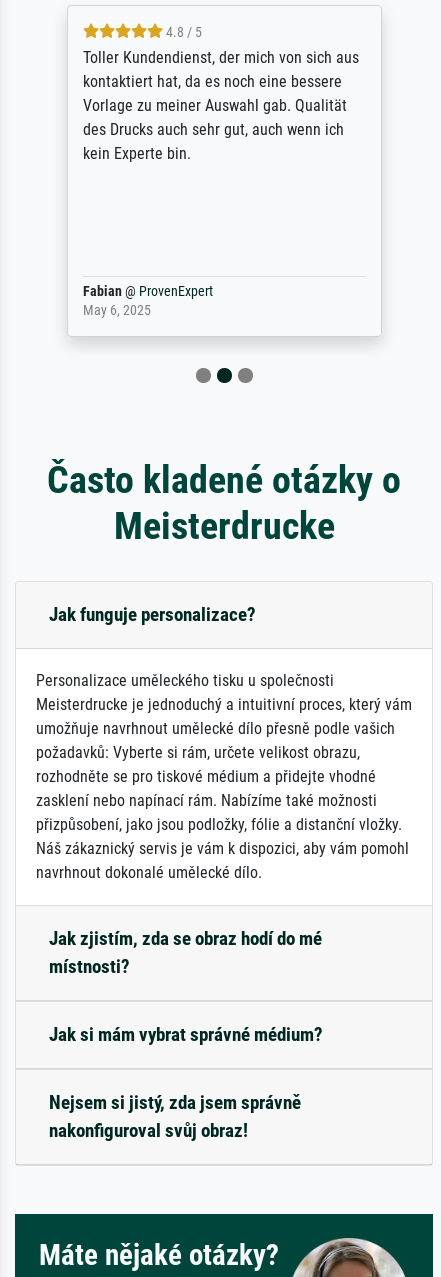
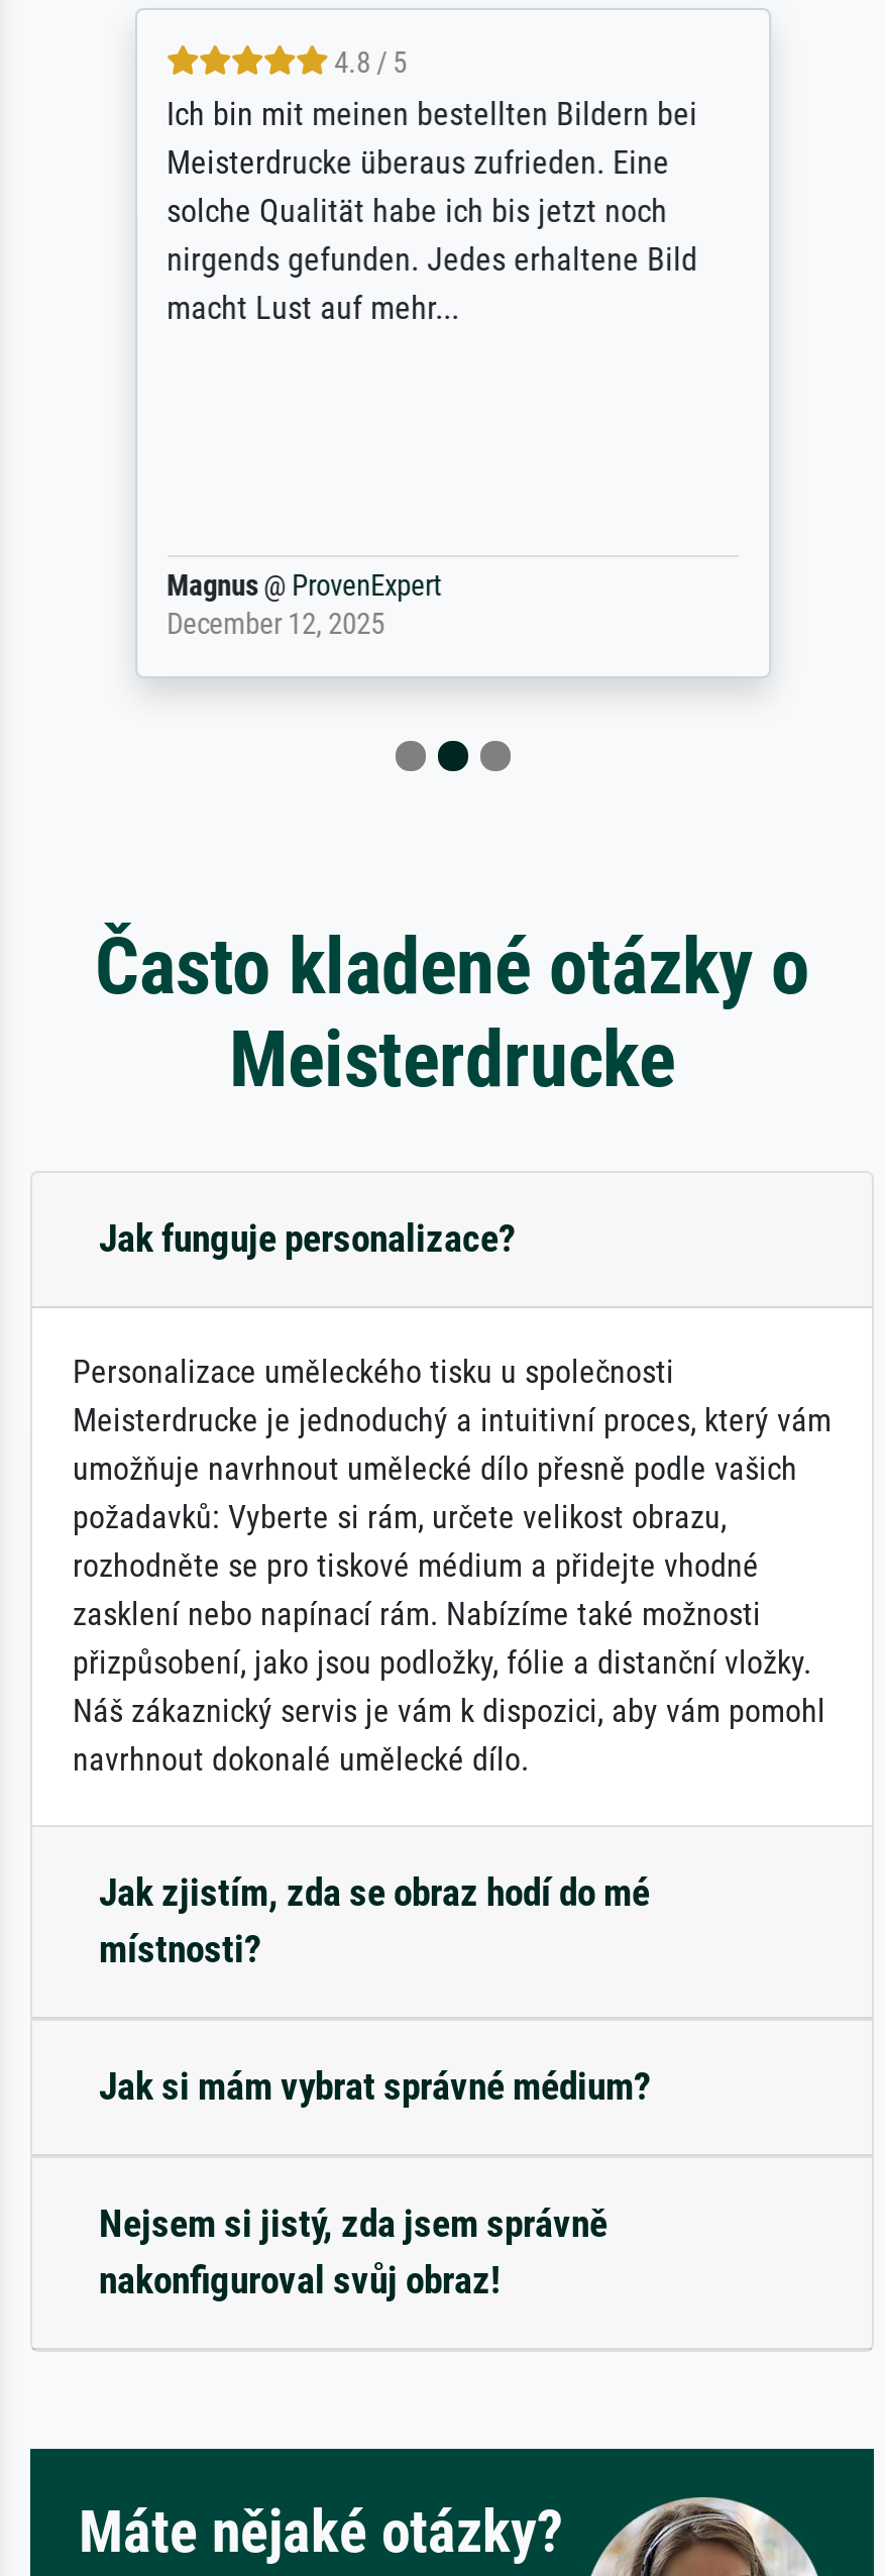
- Toller Kundendienst, der mich von sich aus
- kontaktiert hat, da es noch eine bessere
- Vorlage zu meiner Auswahl gab. Qualität
- des Drucks auch sehr gut, auch wenn ich
- kein Experte bin.
+ Ich bin mit meinen bestellten Bildern bei
+ Meisterdrucke überaus zufrieden. Eine
+ solche Qualität habe ich bis jetzt noch
+ nirgends gefunden. Jedes erhaltene Bild
+ macht Lust auf mehr...

- Fabian @ ProvenExpert
- May 6, 2025
+ Magnus @ ProvenExpert
+ December 12, 2025
